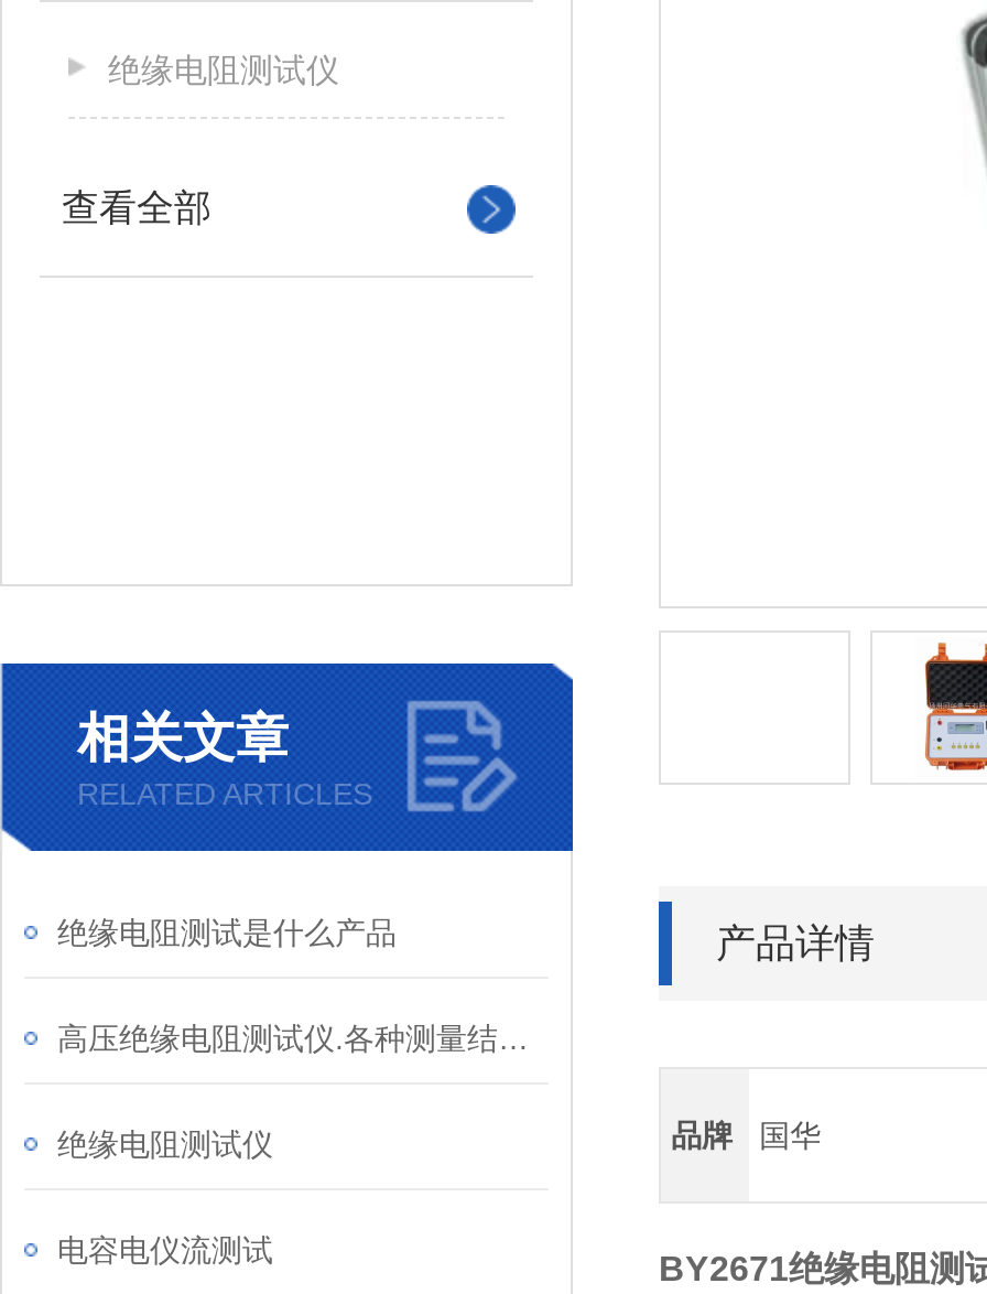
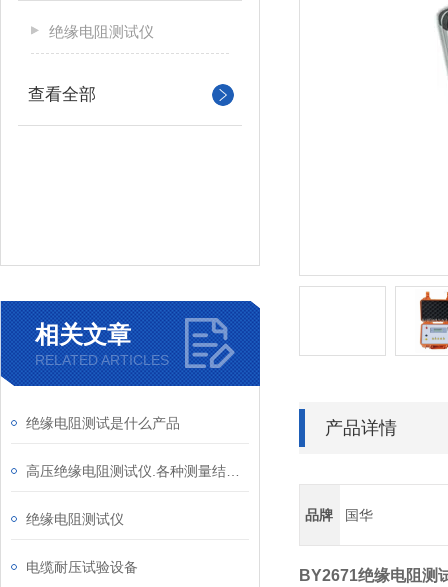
- 电容电仪流测试
+ 电缆耐压试验设备
